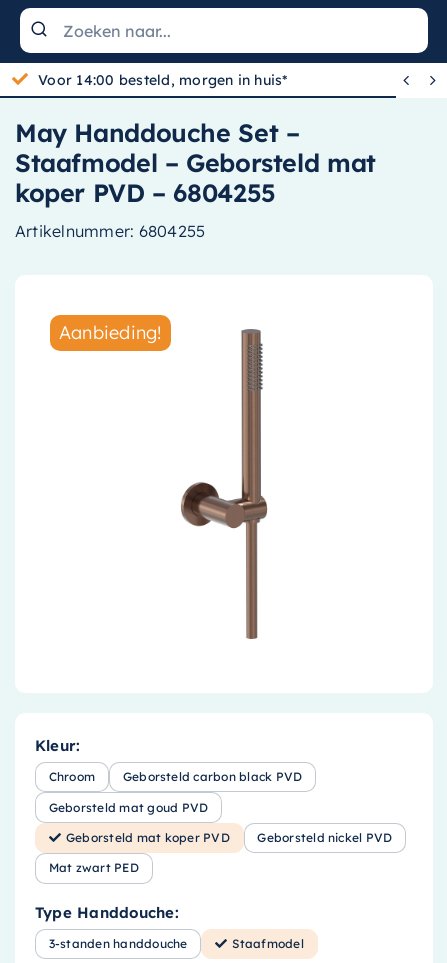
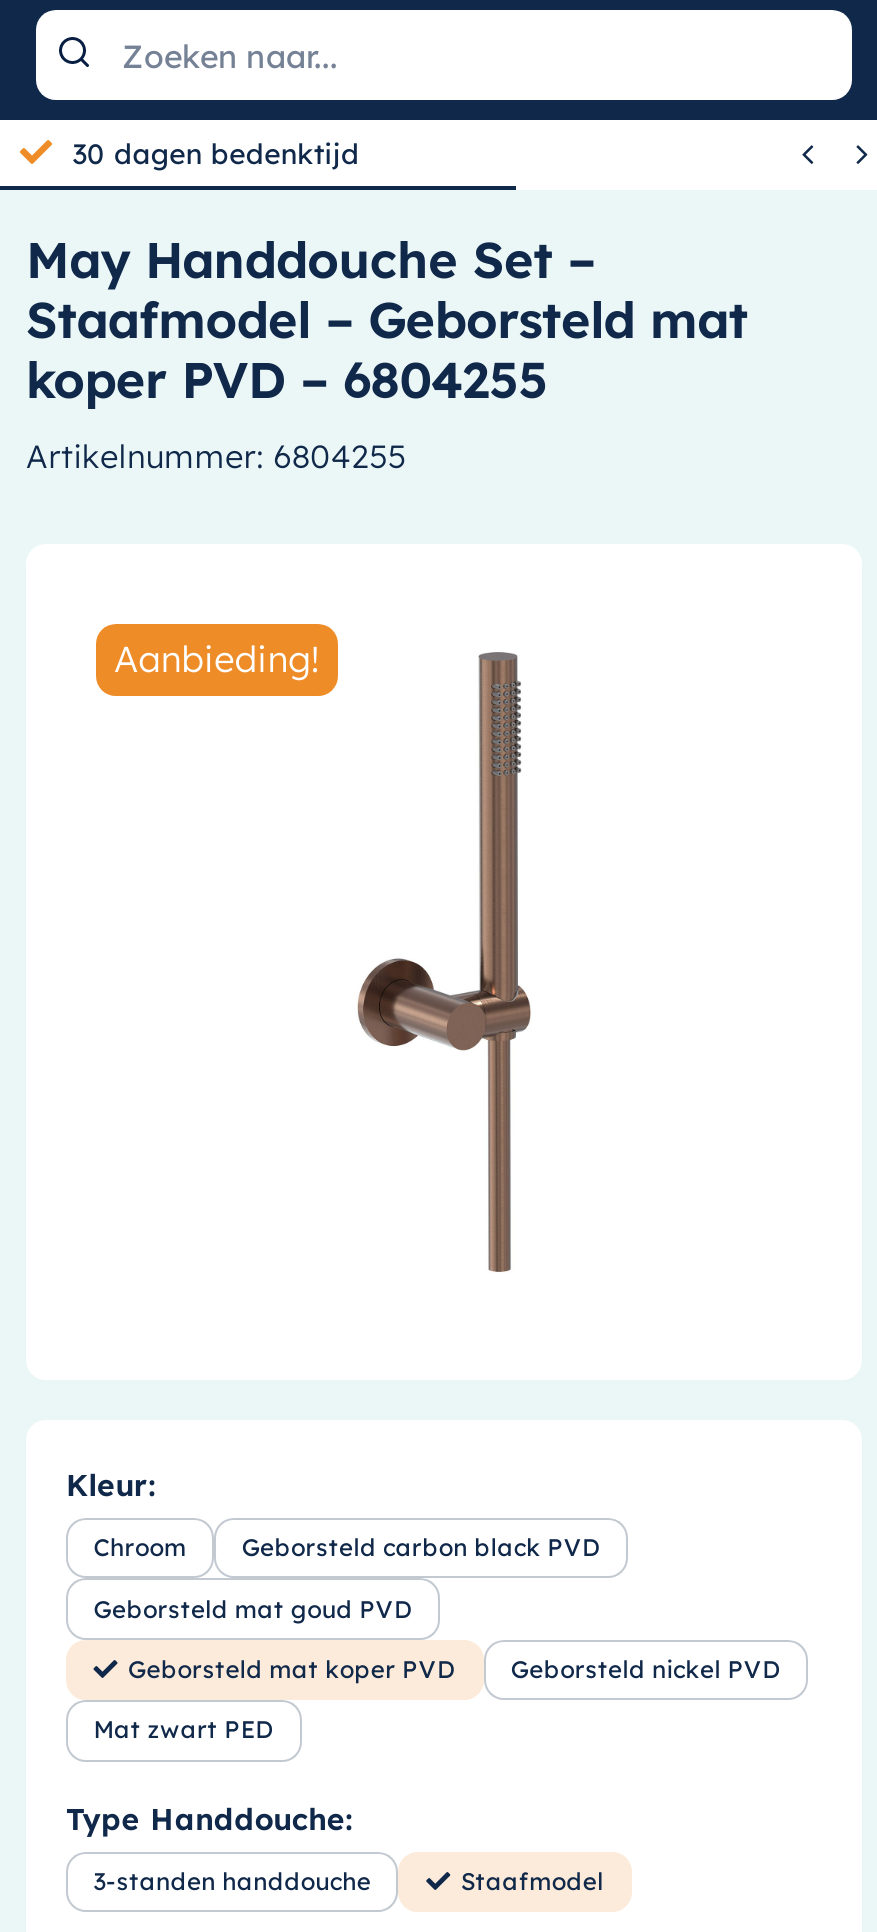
- Voor 14:00 besteld, morgen in huis*
+ 30 dagen bedenktijd
